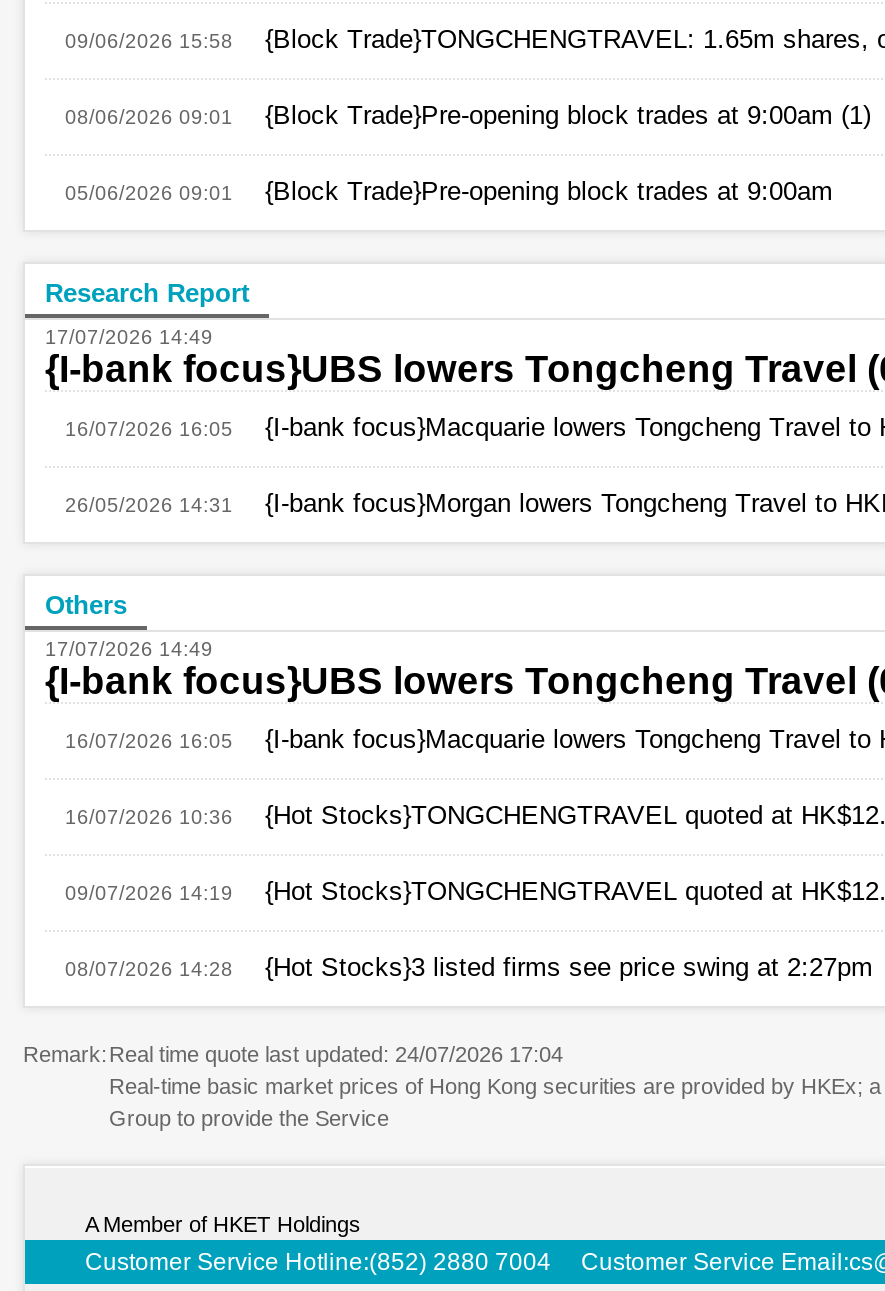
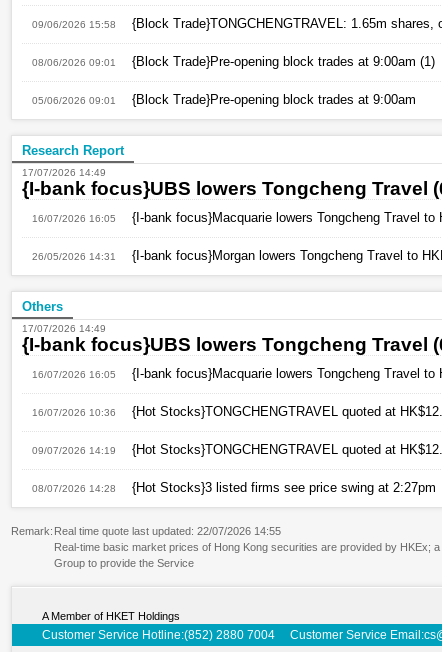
- Remark: Real time quote last updated: 24/07/2026 17:04
+ Remark: Real time quote last updated: 22/07/2026 14:55
